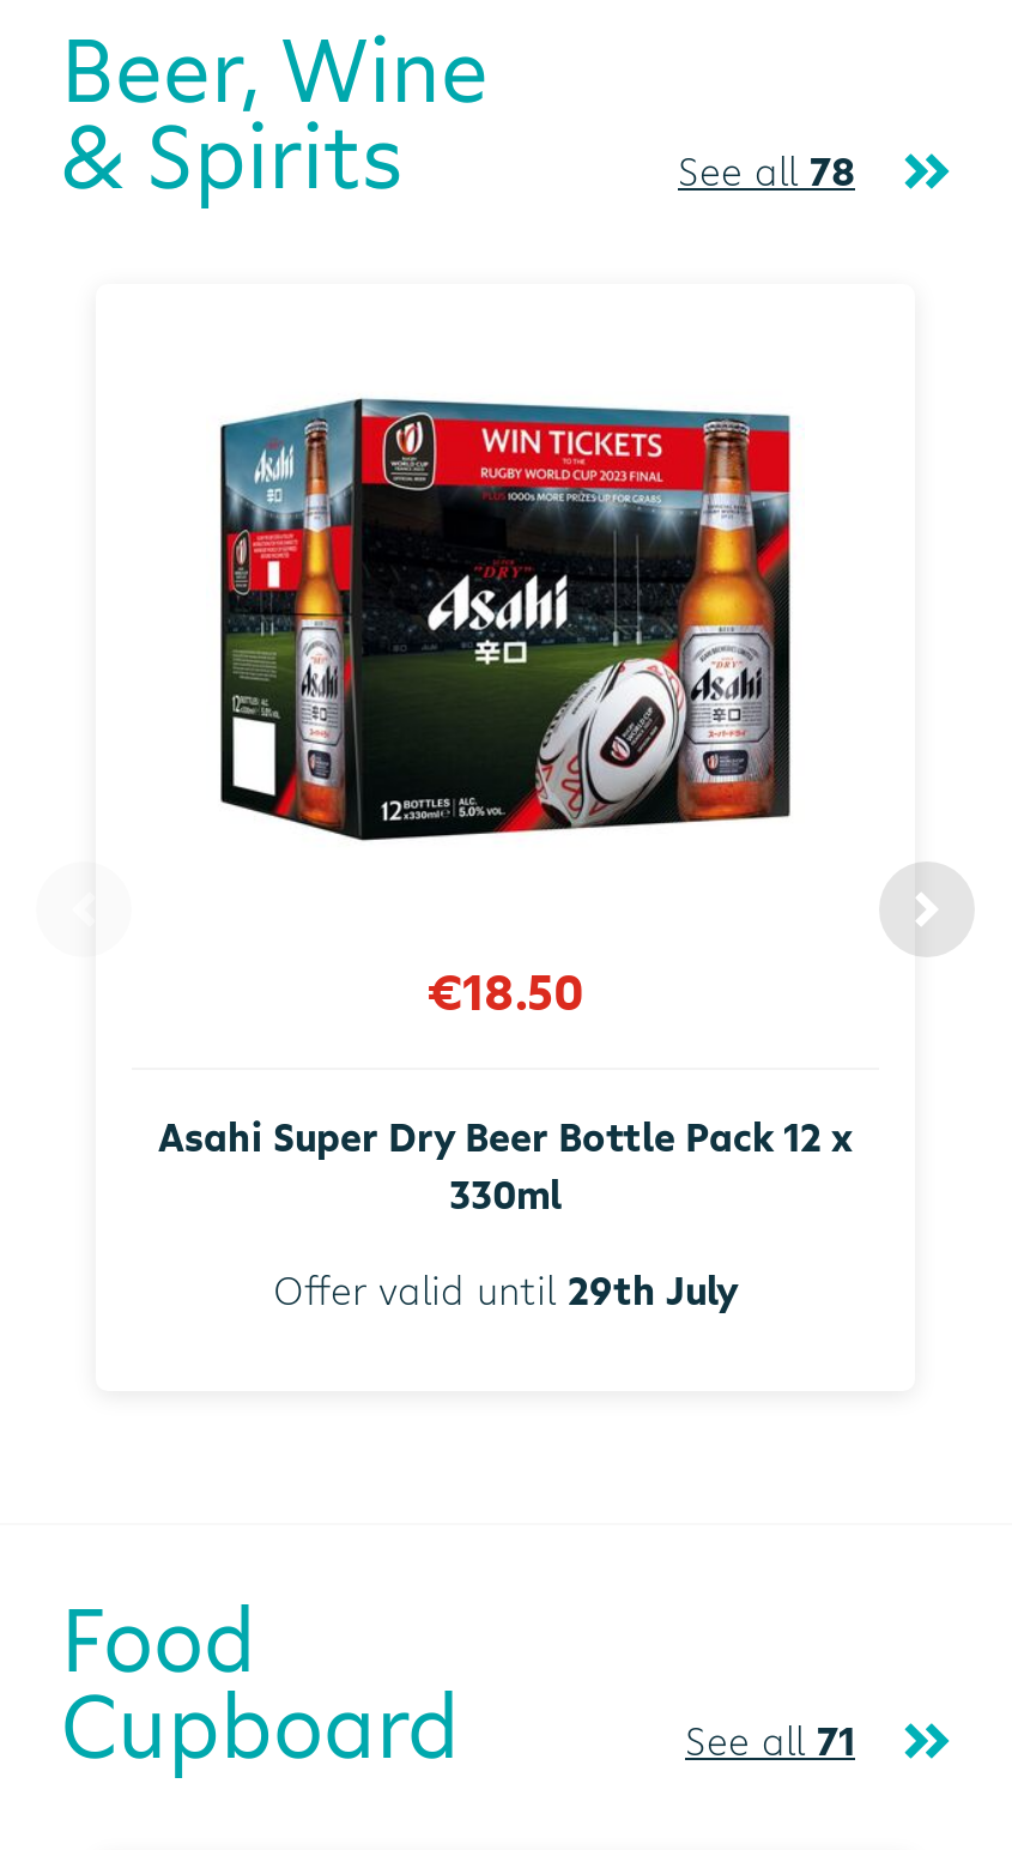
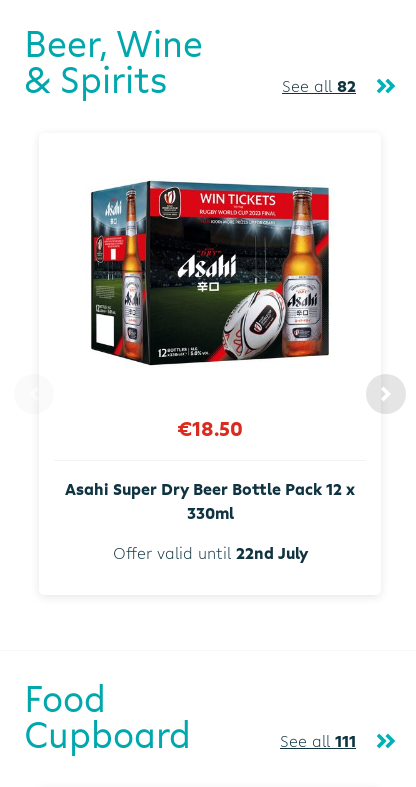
- See all 78
+ See all 82

- Offer valid until 29th July
+ Offer valid until 22nd July

- See all 71
+ See all 111
